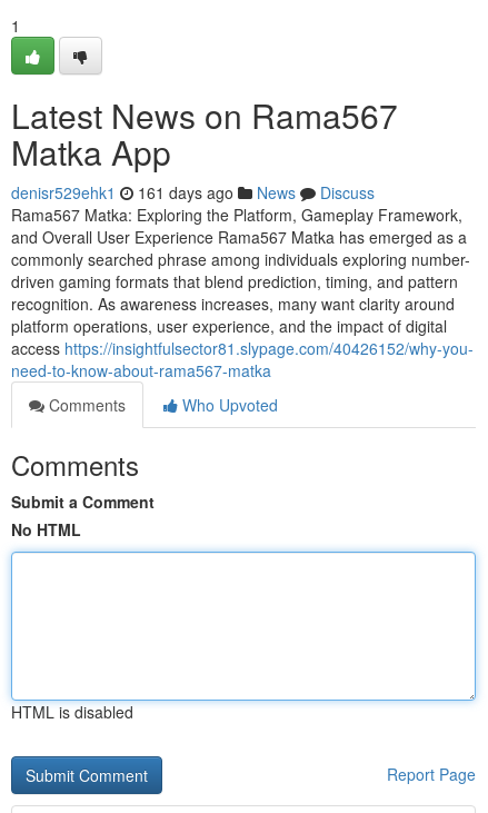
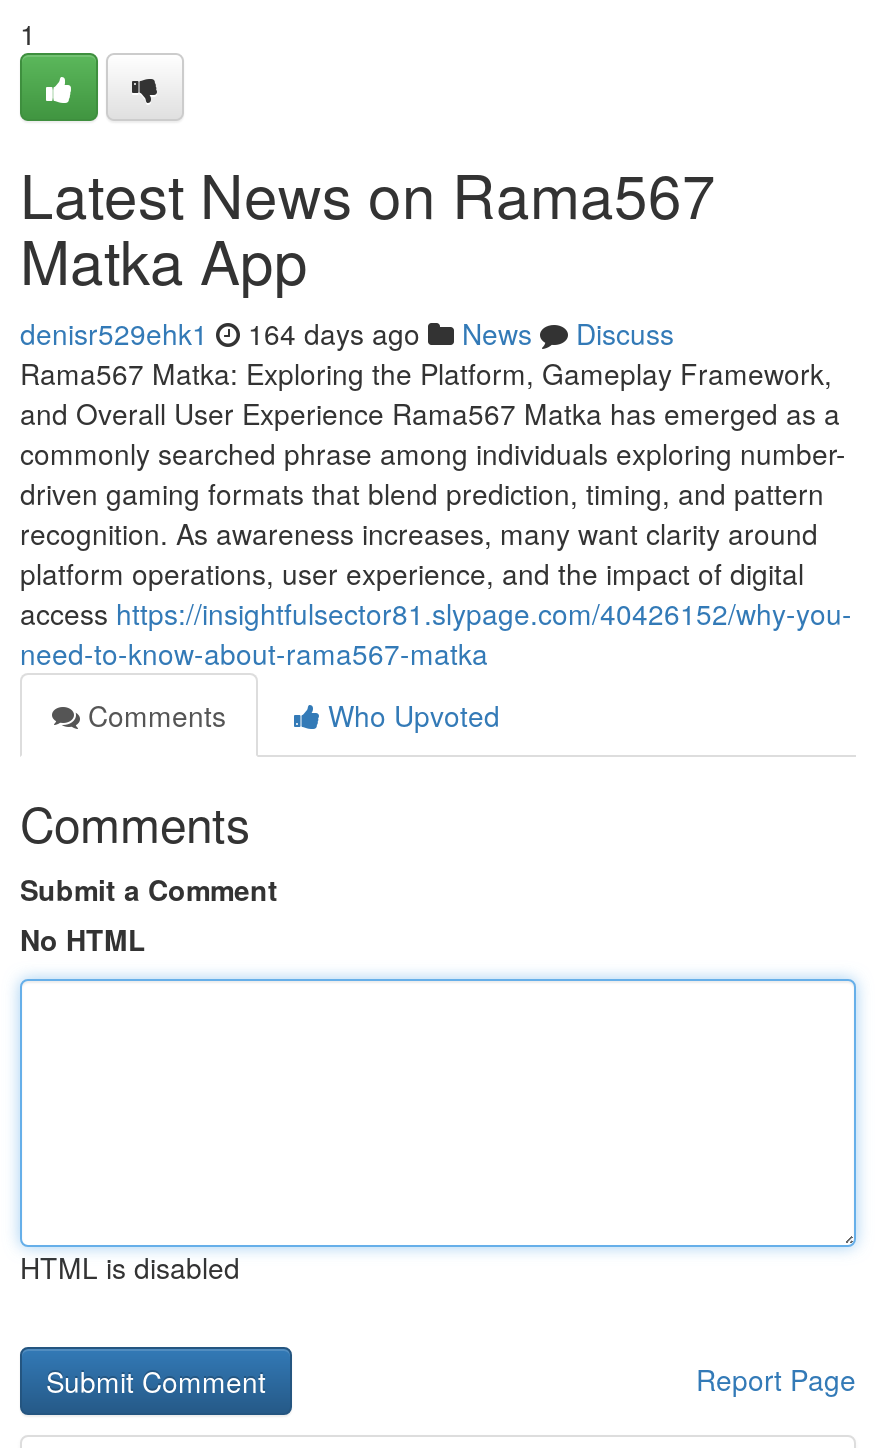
- denisr529ehk1 161 days ago News Discuss
+ denisr529ehk1 164 days ago News Discuss
